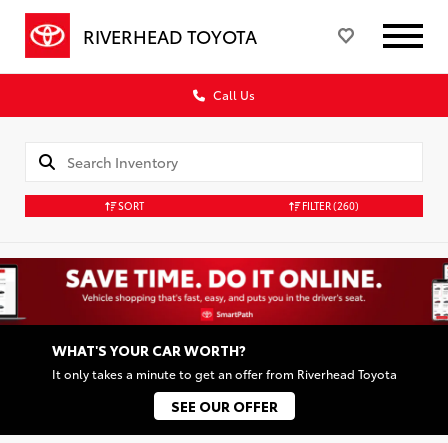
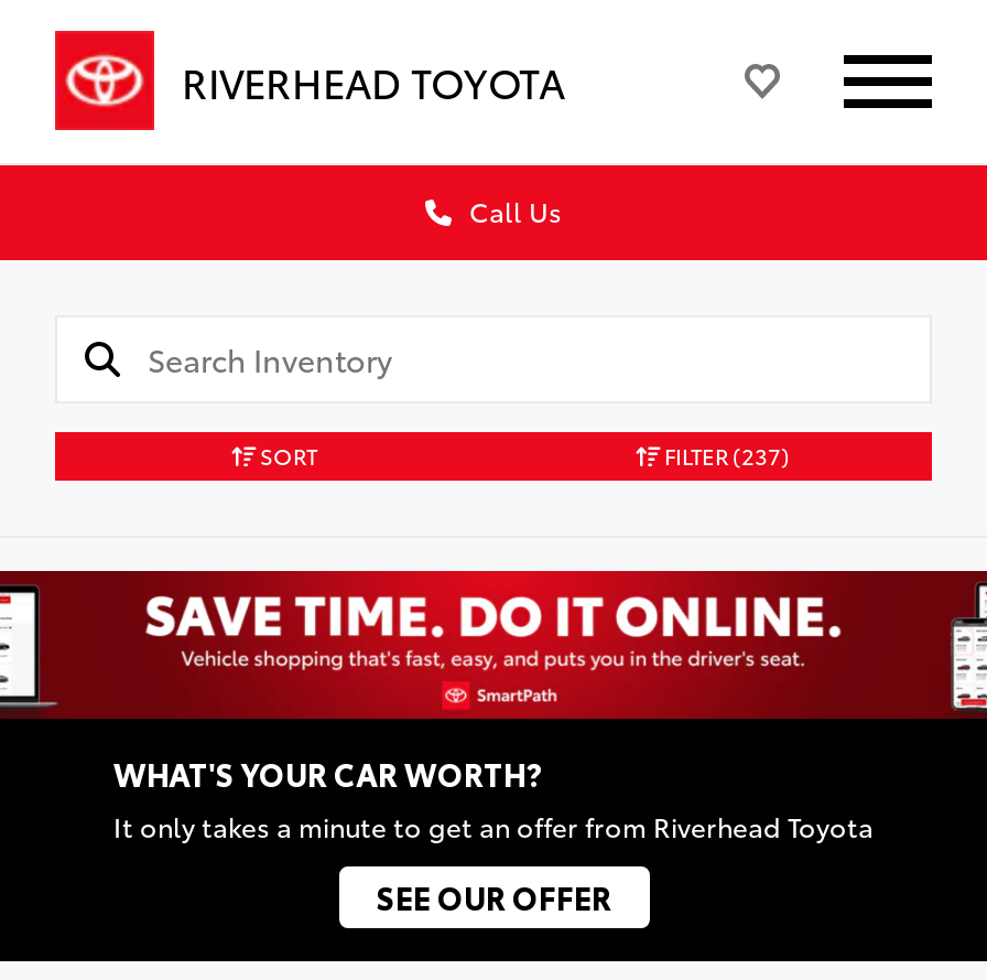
- FILTER (260)
+ FILTER (237)
